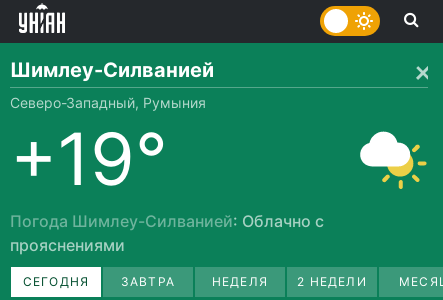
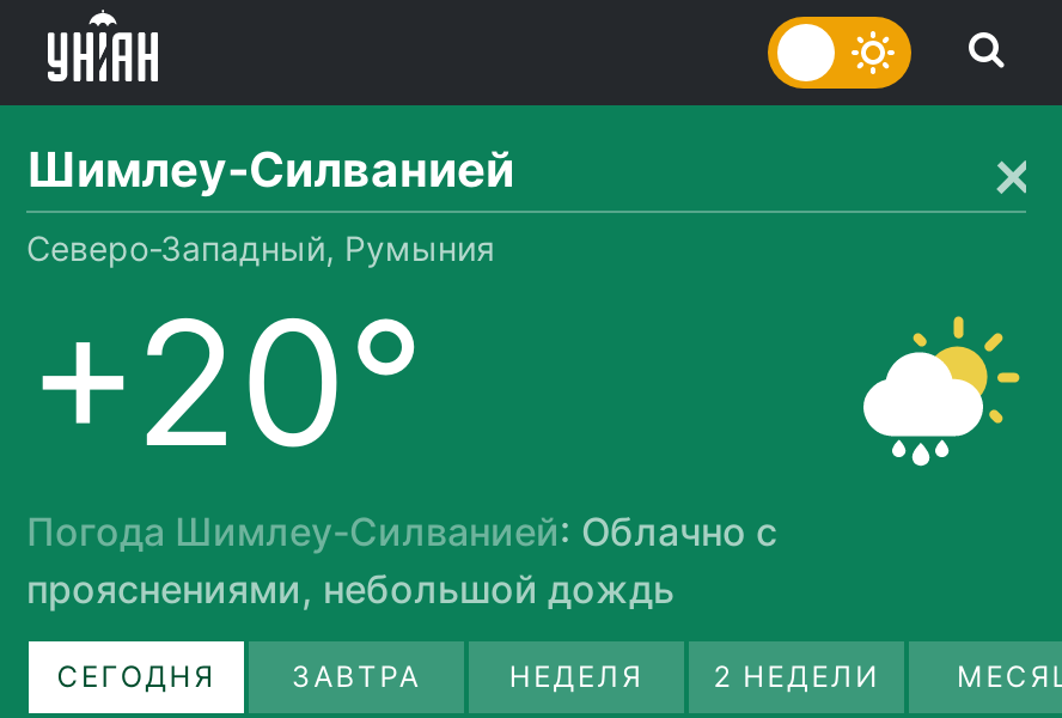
- +19°
+ +20°

- [image]
+ [image]

- прояснениями
+ прояснениями, небольшой дождь
